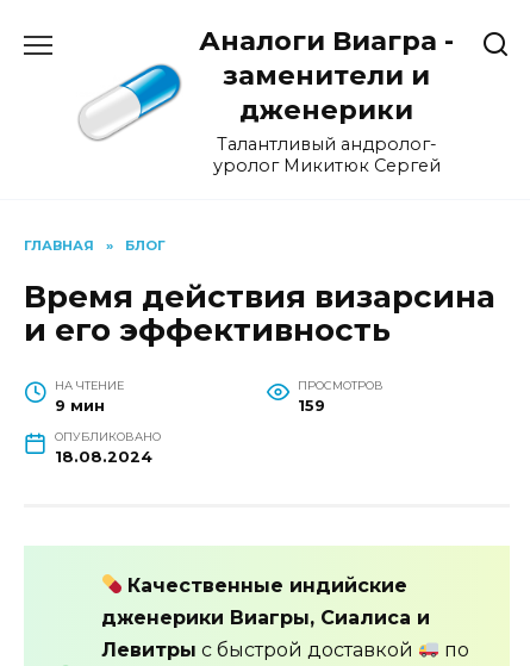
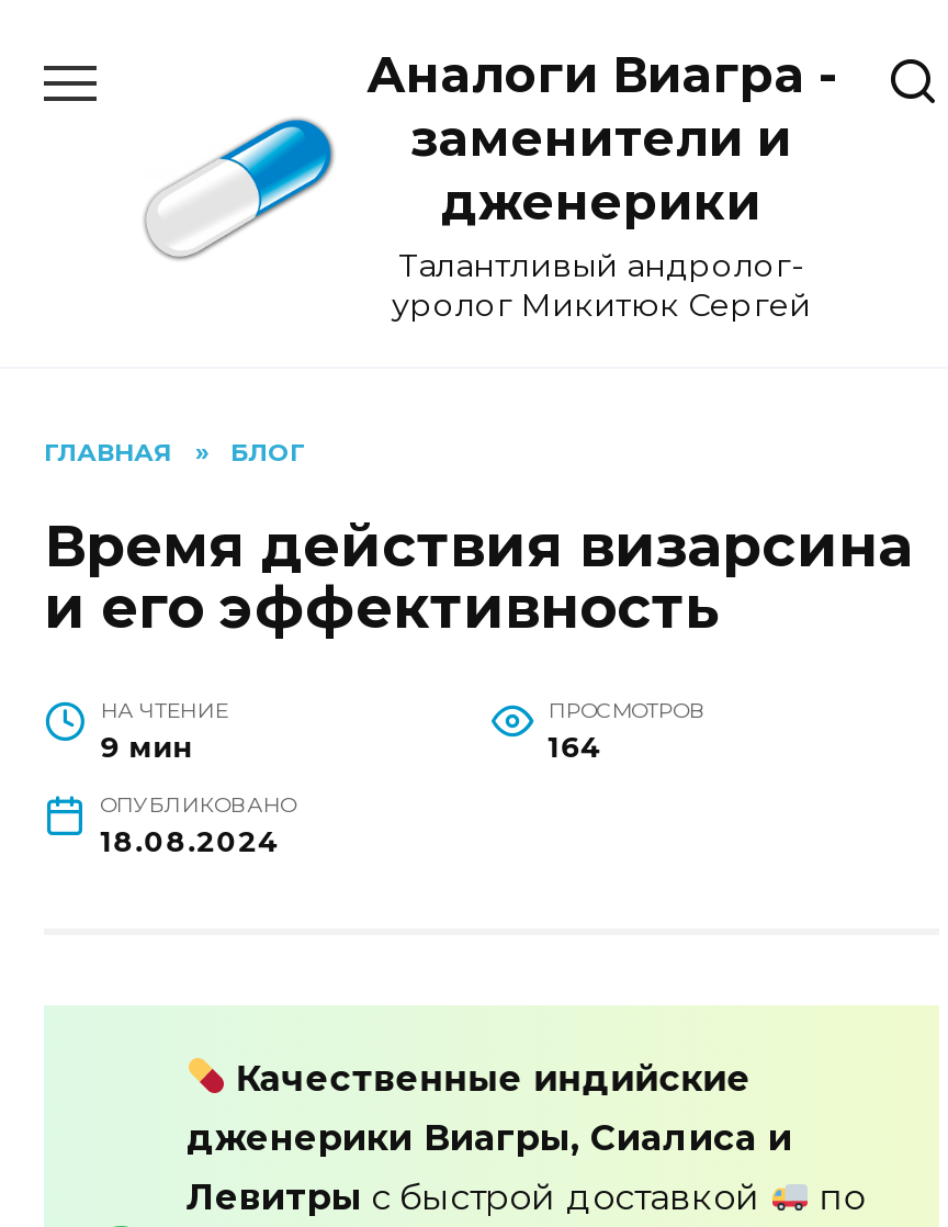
- 159
+ 164
